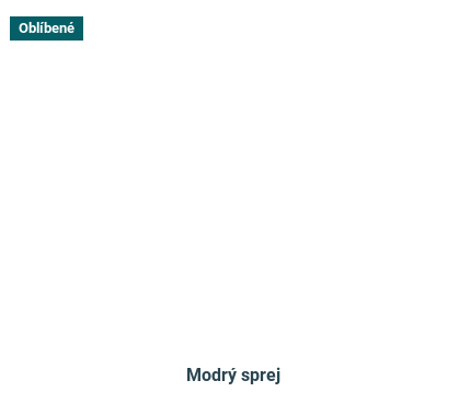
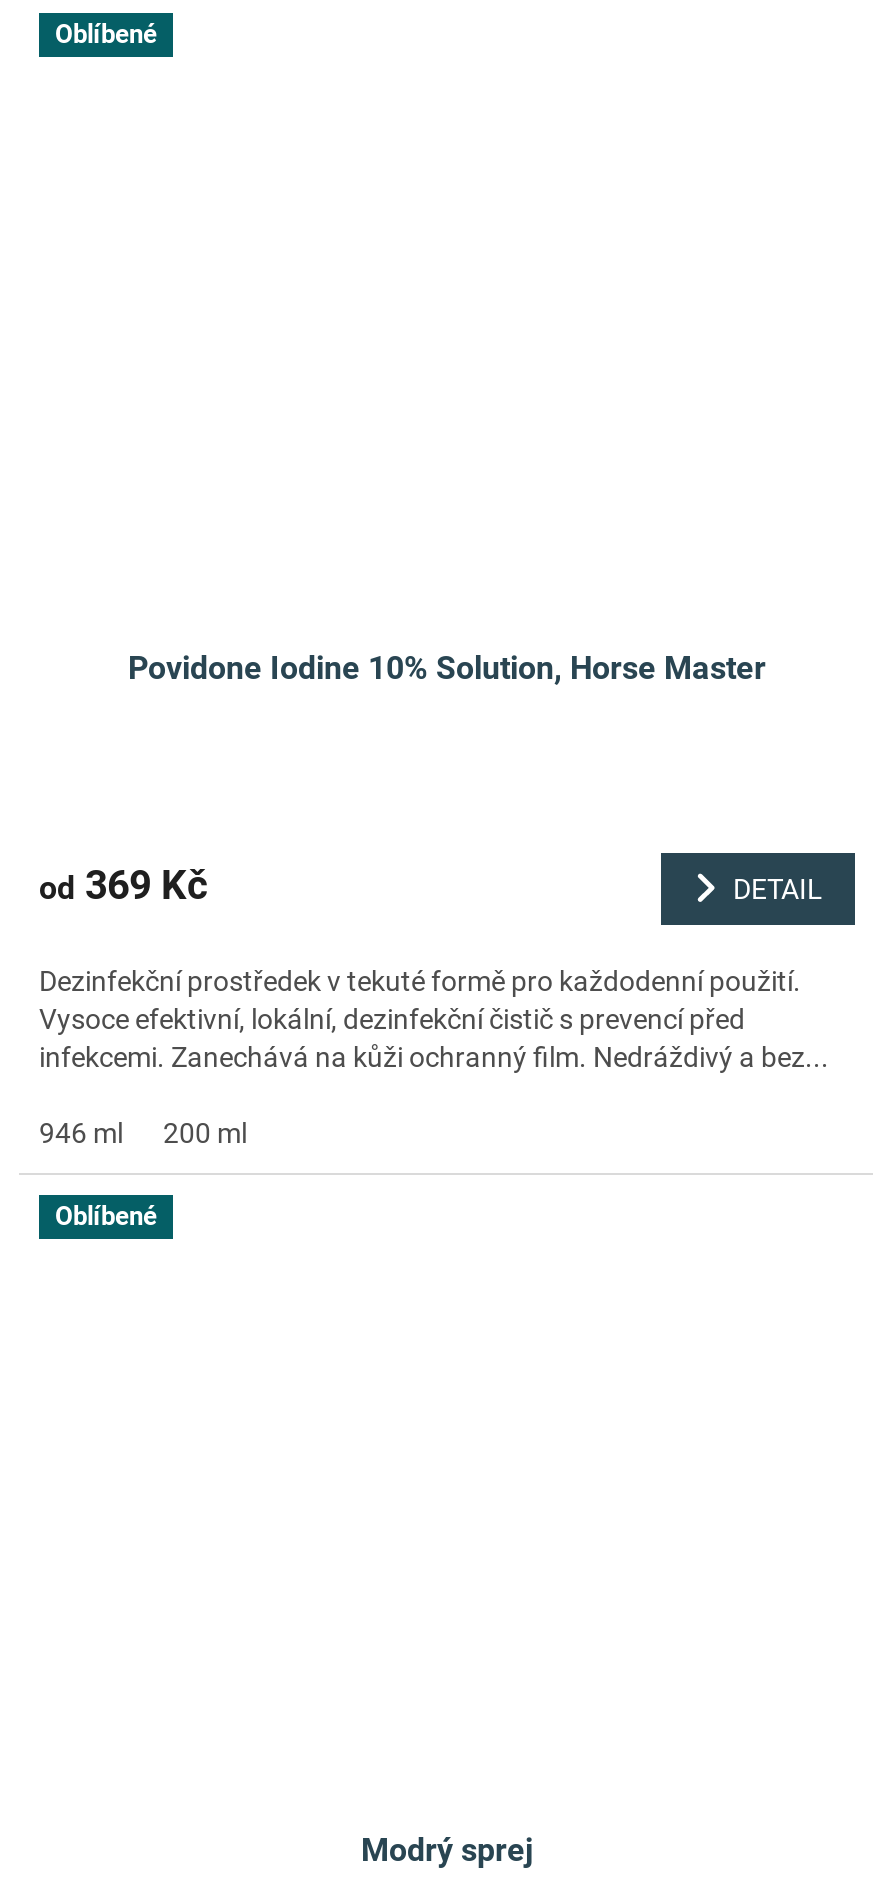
+ od 369 Kč
+ DETAIL
+ Dezinfekční prostředek v tekuté formě pro každodenní použití.
+ Vysoce efektivní, lokální, dezinfekční čistič s prevencí před
+ infekcemi. Zanechává na kůži ochranný film. Nedráždivý a bez...
+ 946 ml
+ 200 ml
+ Oblíbené

+ Povidone Iodine 10% Solution, Horse Master
